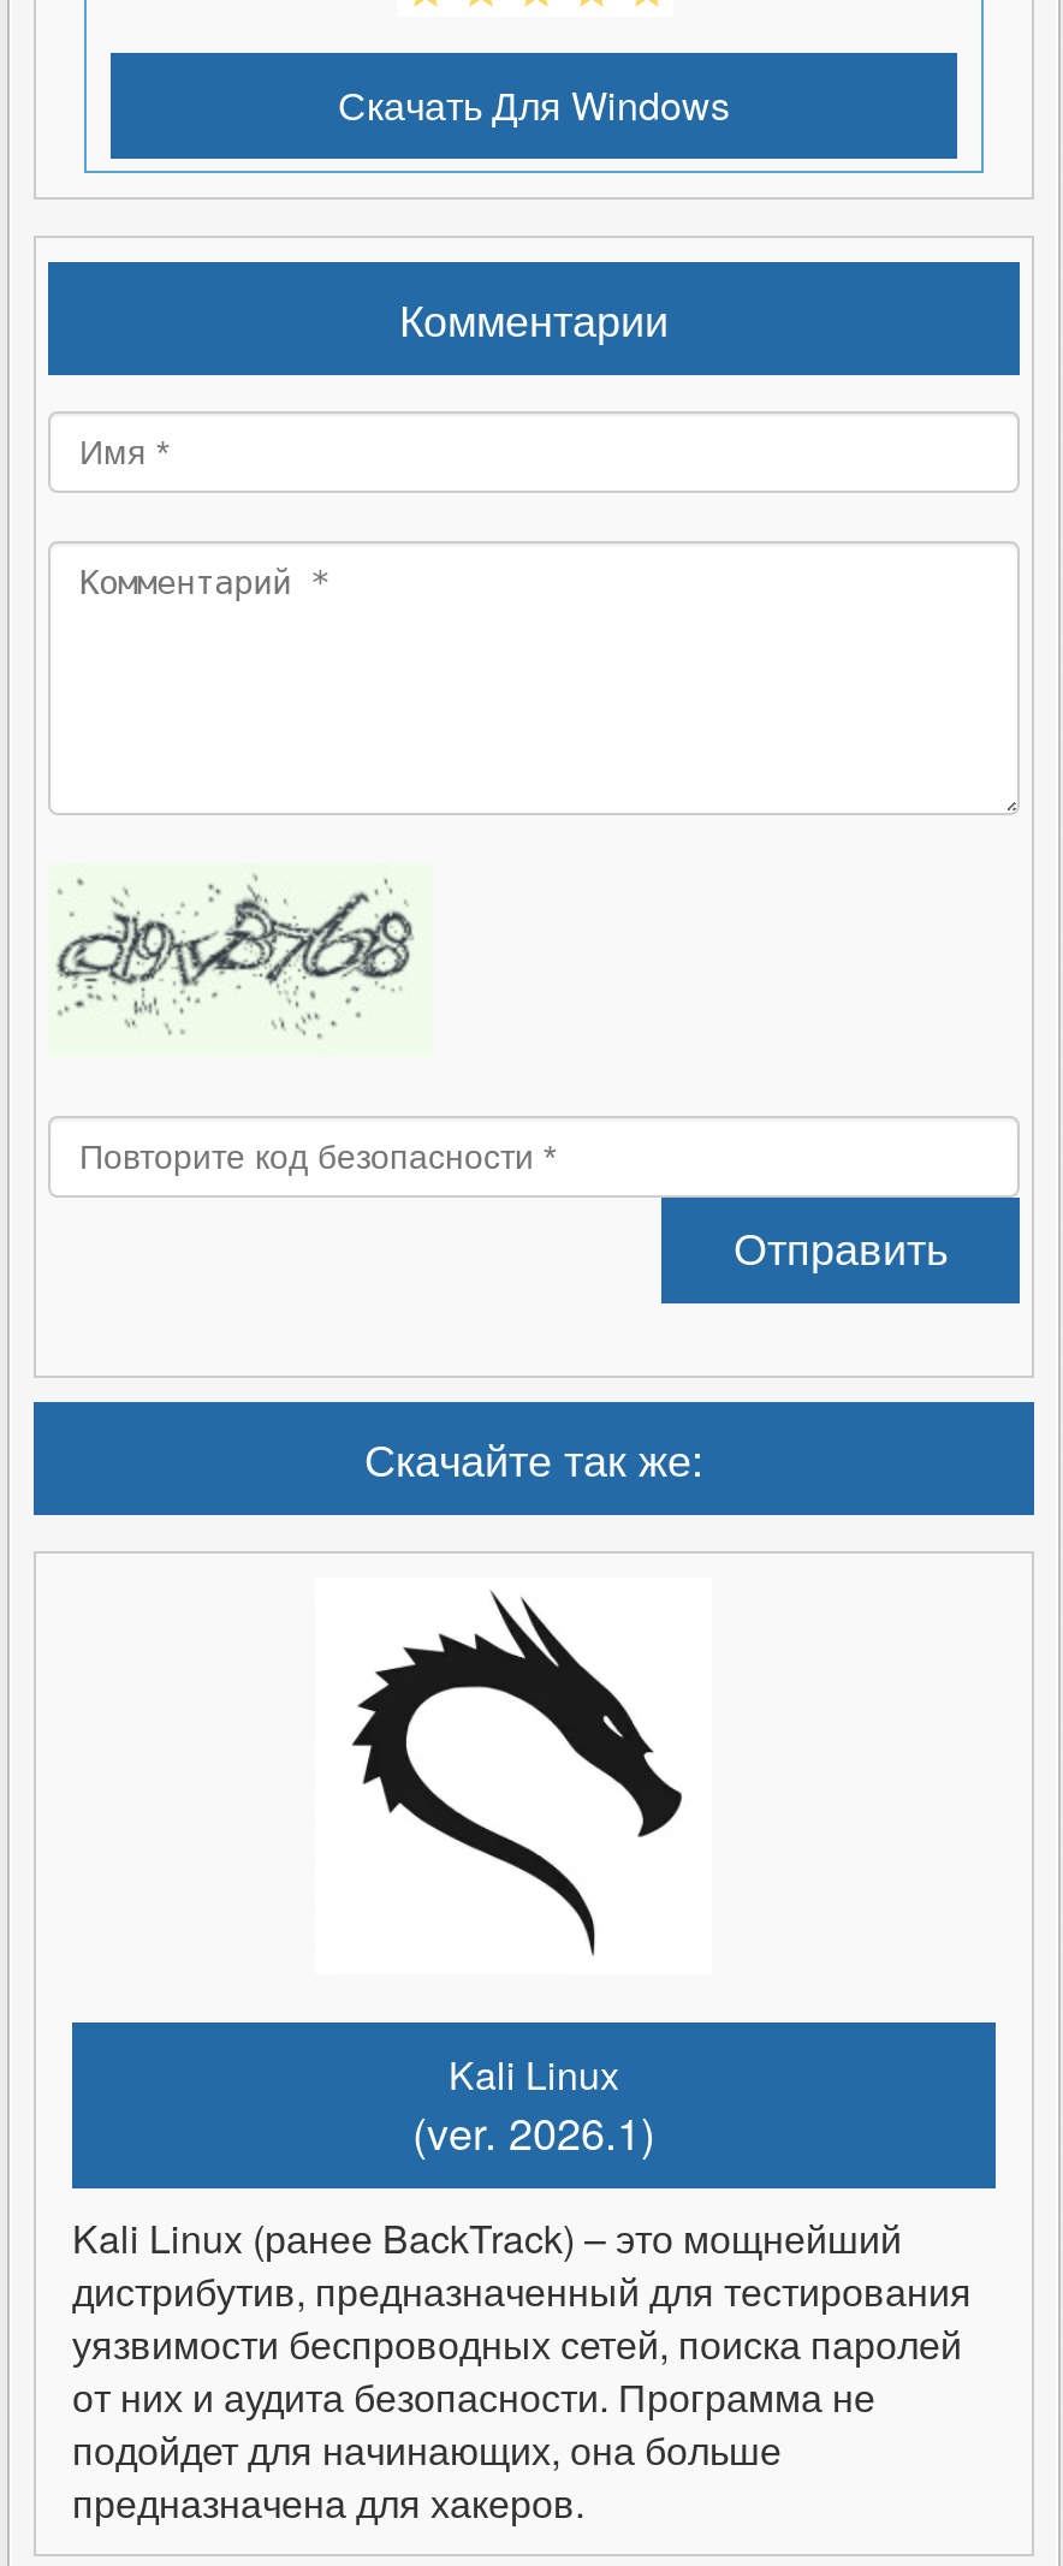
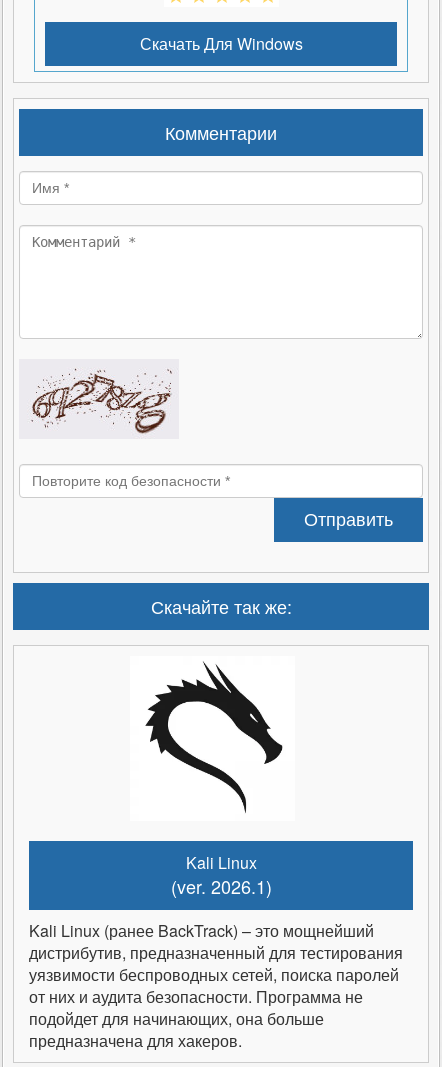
- [image]
+ [image]
